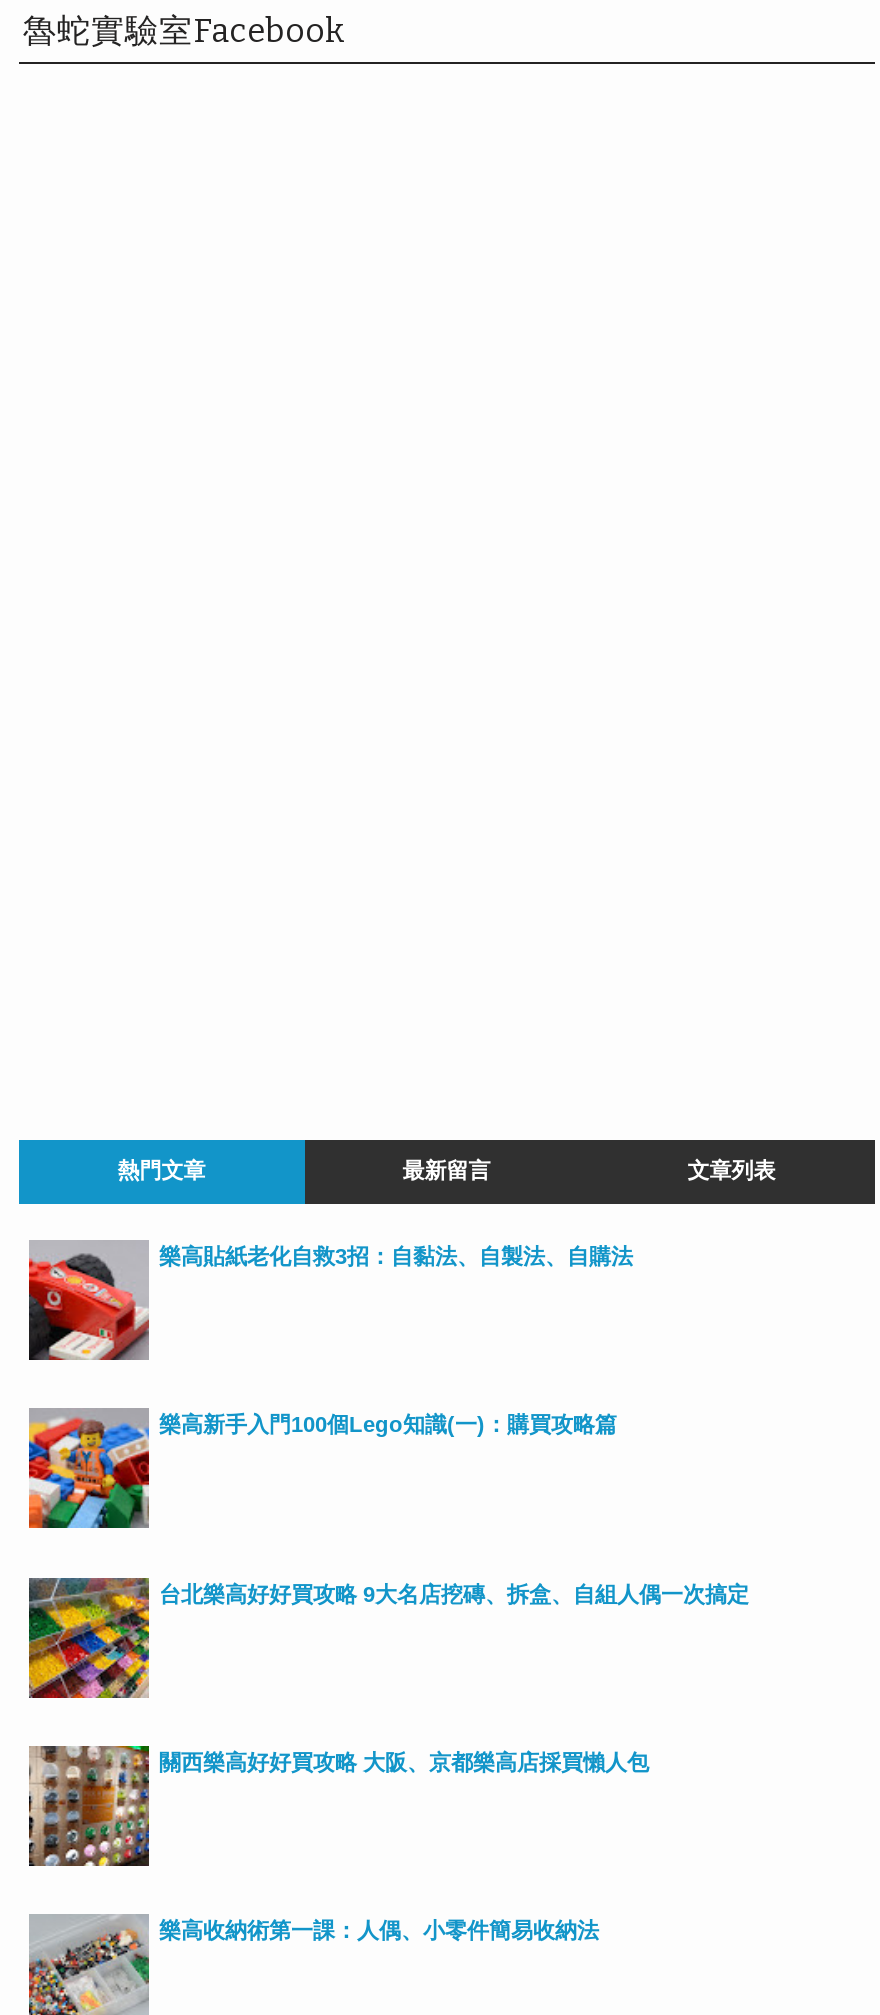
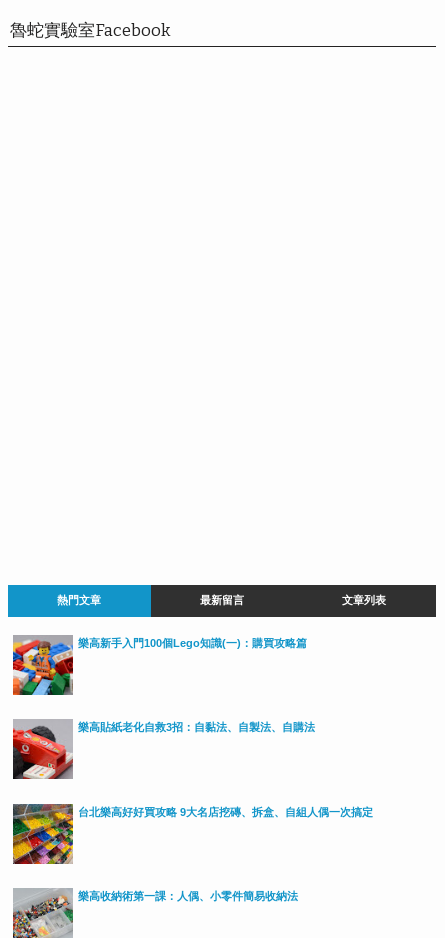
moved down: [image] | 樂高貼紙老化自救3招：自黏法、自製法、自購法

- [image]
- 關西樂高好好買攻略 大阪、京都樂高店採買懶人包
